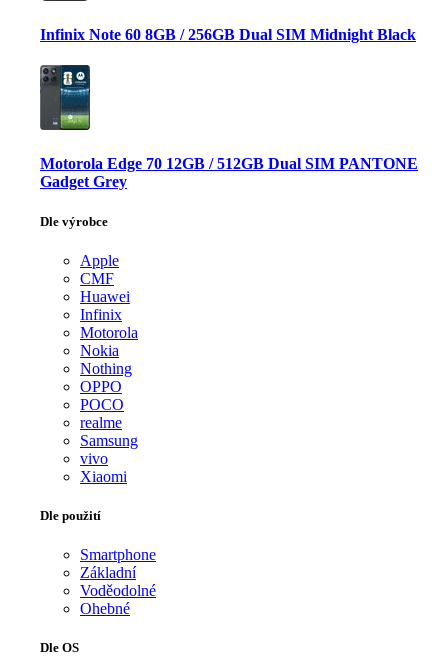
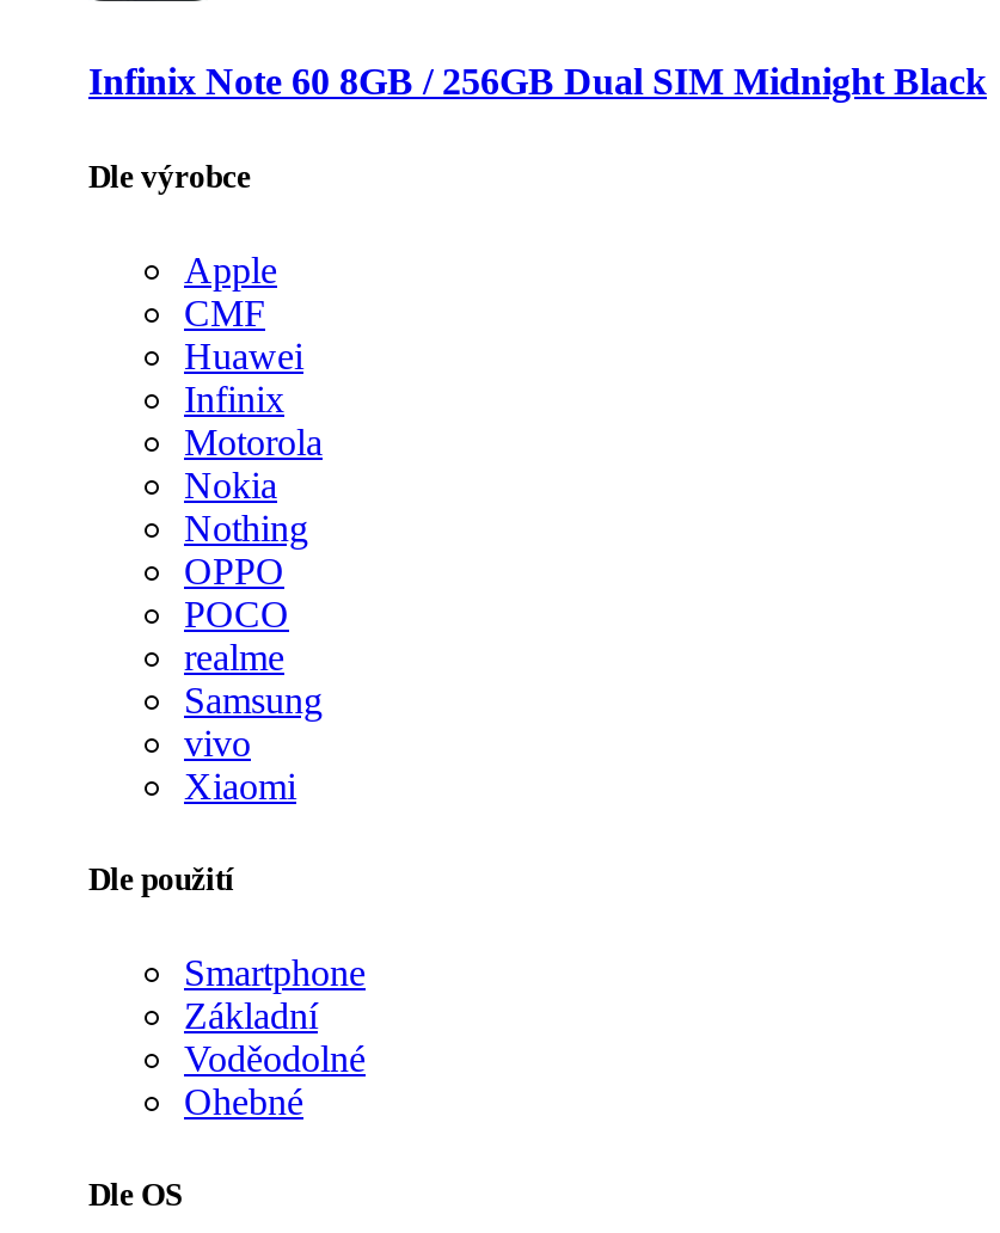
- [image]
- Motorola Edge 70 12GB / 512GB Dual SIM PANTONE
- Gadget Grey
